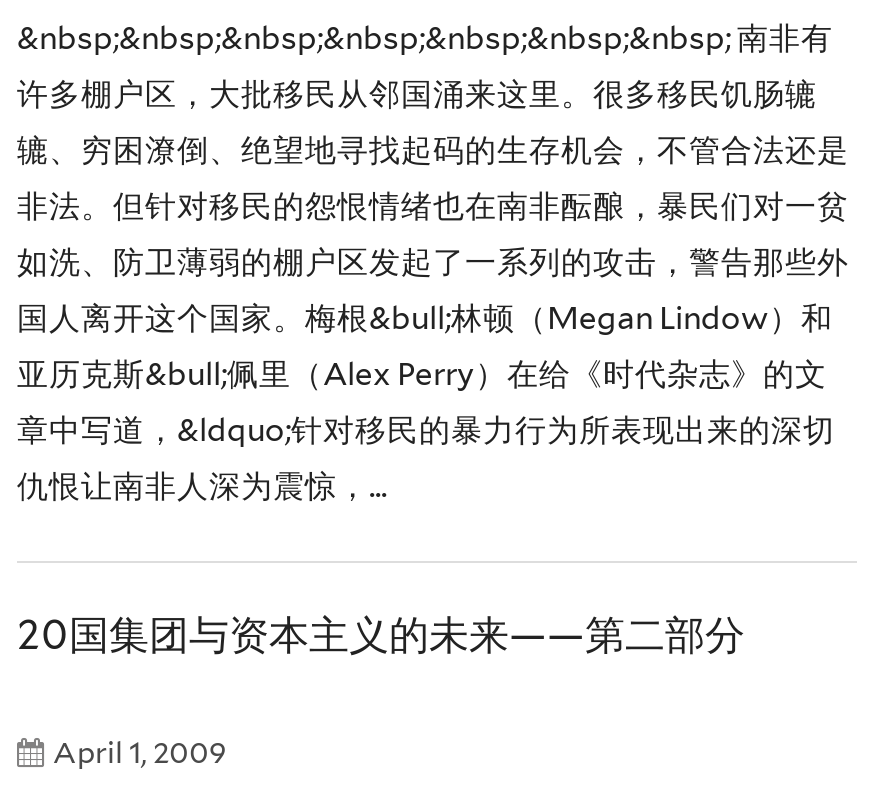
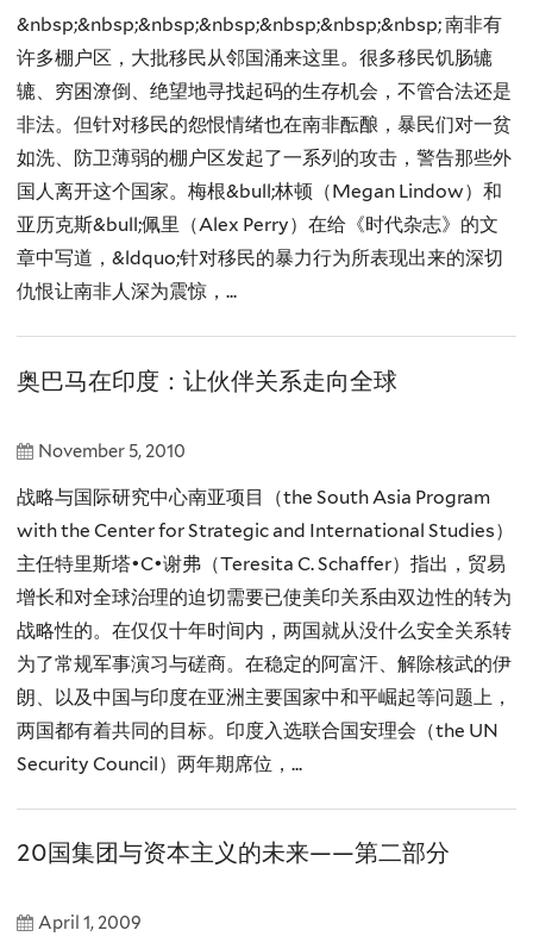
+ 奥巴马在印度：让伙伴关系走向全球
+ November 5, 2010
+ 战略与国际研究中心南亚项目（the South Asia Program
+ with the Center for Strategic and International Studies）
+ 主任特里斯塔•C•谢弗（Teresita C. Schaffer）指出，贸易
+ 增长和对全球治理的迫切需要已使美印关系由双边性的转为
+ 战略性的。在仅仅十年时间内，两国就从没什么安全关系转
+ 为了常规军事演习与磋商。在稳定的阿富汗、解除核武的伊
+ 朗、以及中国与印度在亚洲主要国家中和平崛起等问题上，
+ 两国都有着共同的目标。印度入选联合国安理会（the UN
+ Security Council）两年期席位，...
